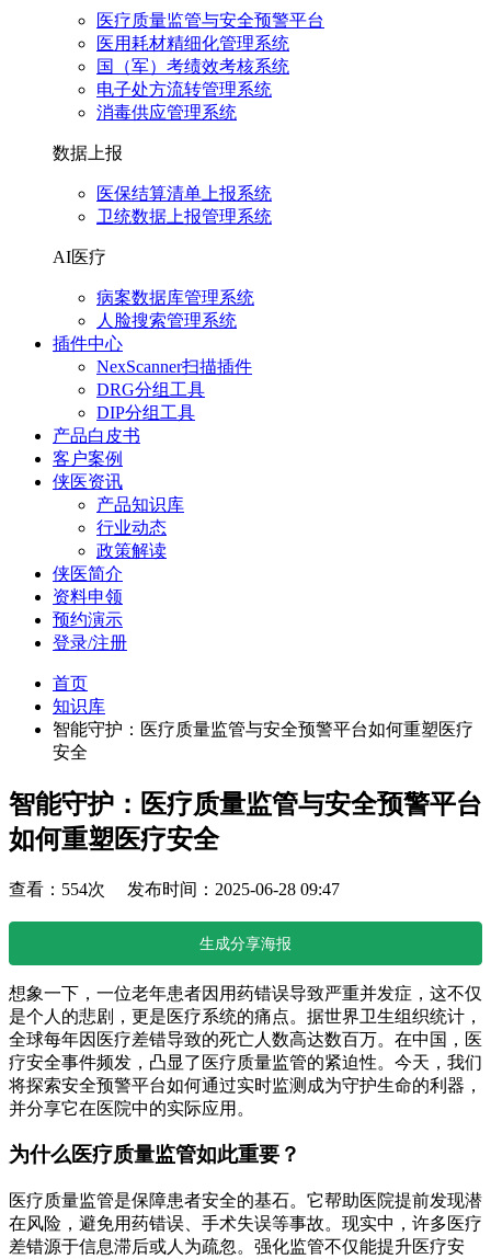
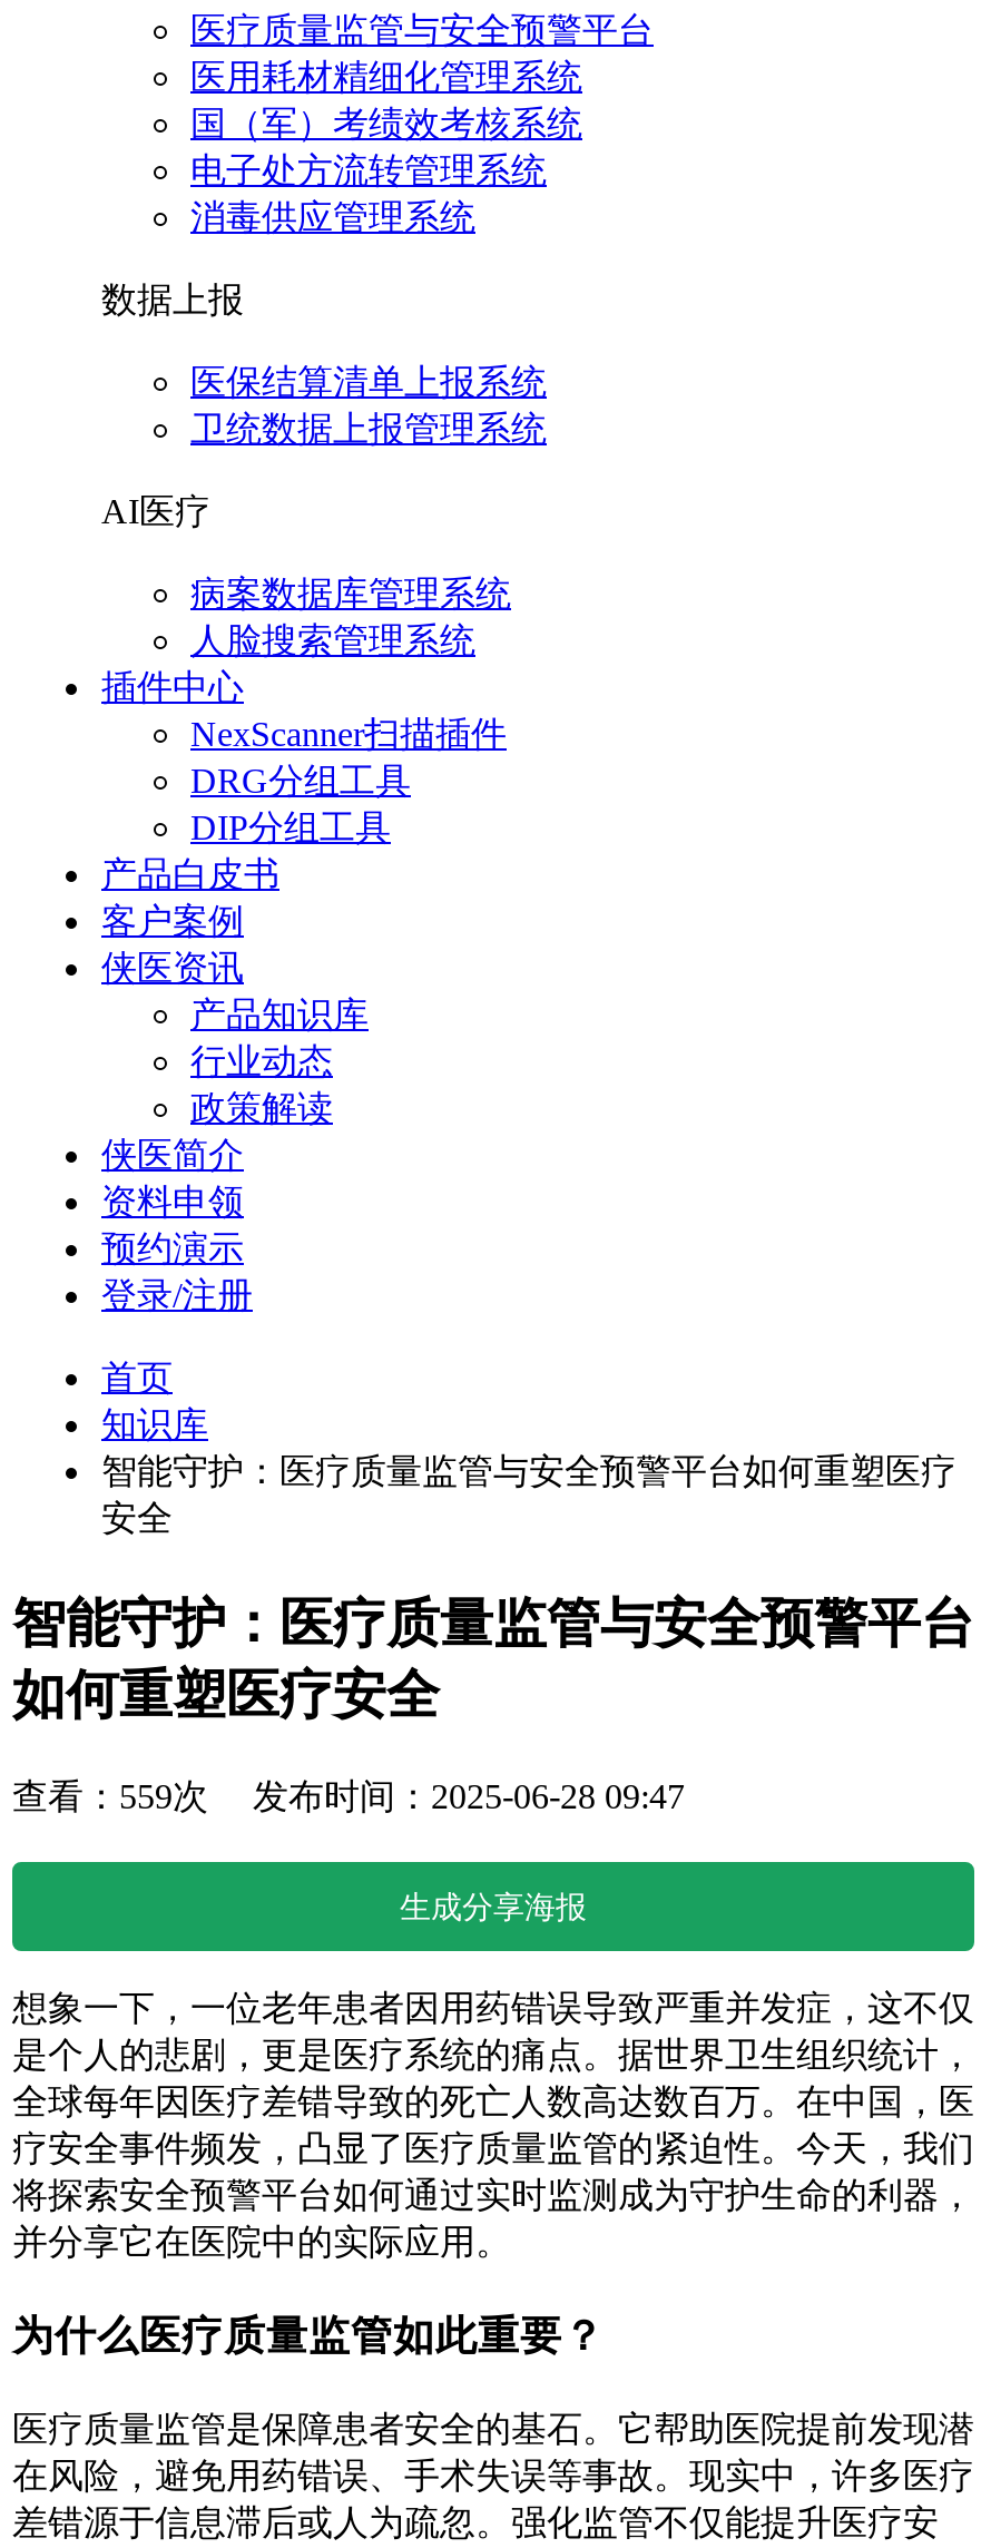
- 查看：554次 发布时间：2025-06-28 09:47
+ 查看：559次 发布时间：2025-06-28 09:47
